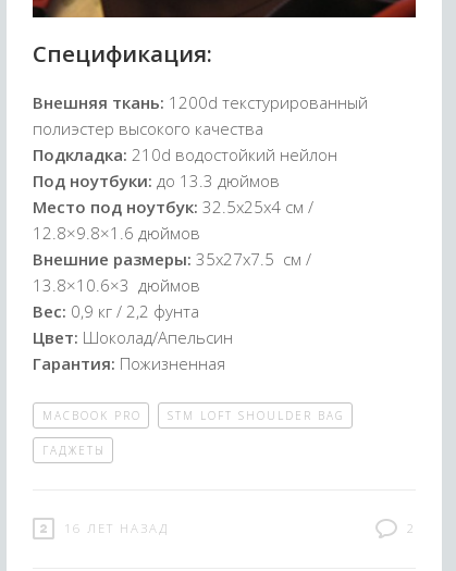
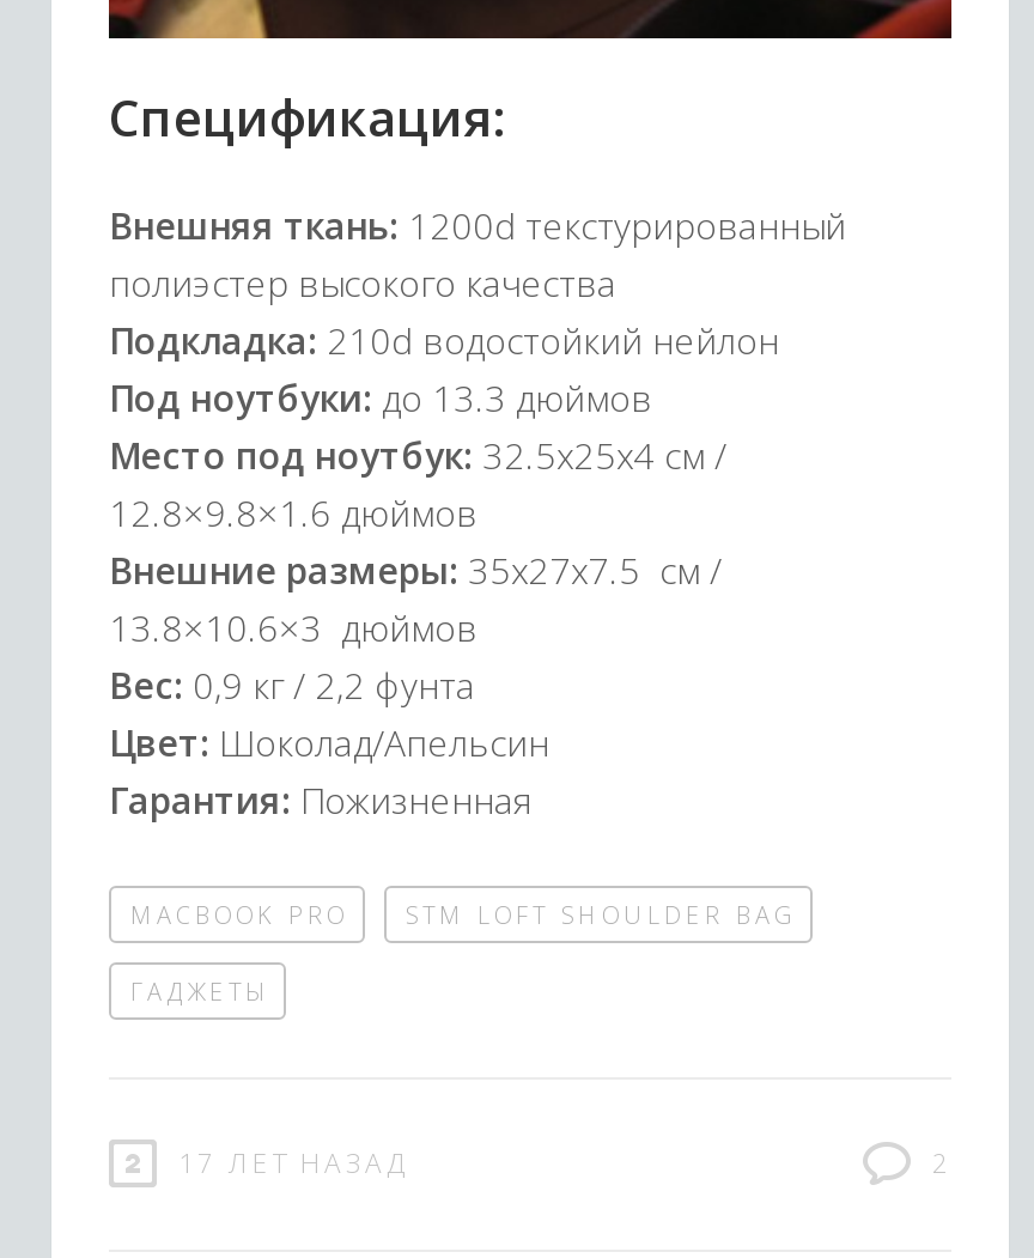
- 16 ЛЕТ НАЗАД
+ 17 ЛЕТ НАЗАД
